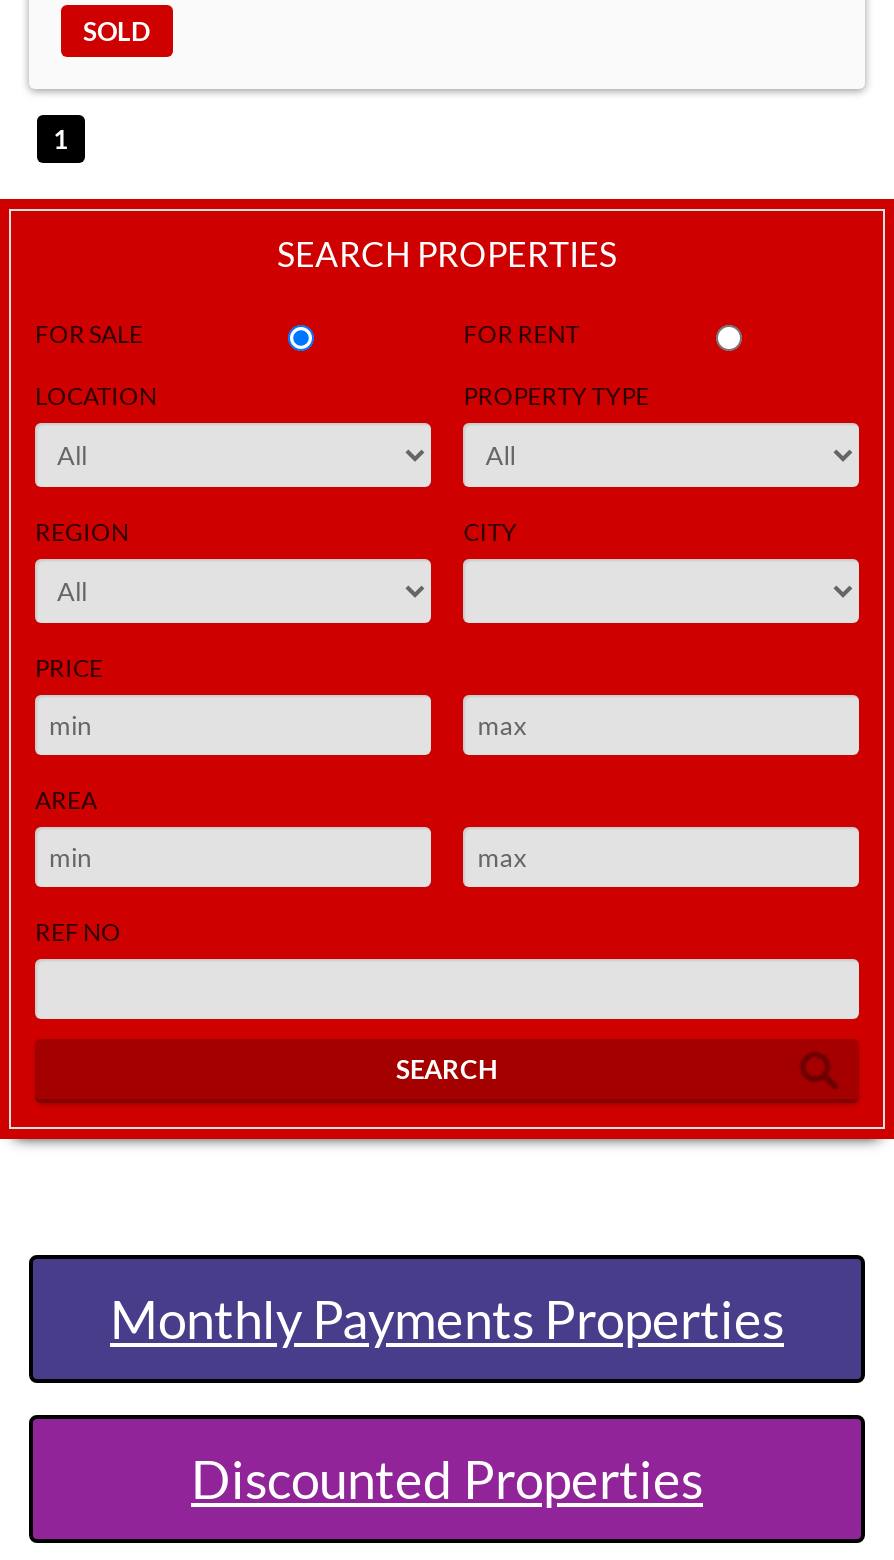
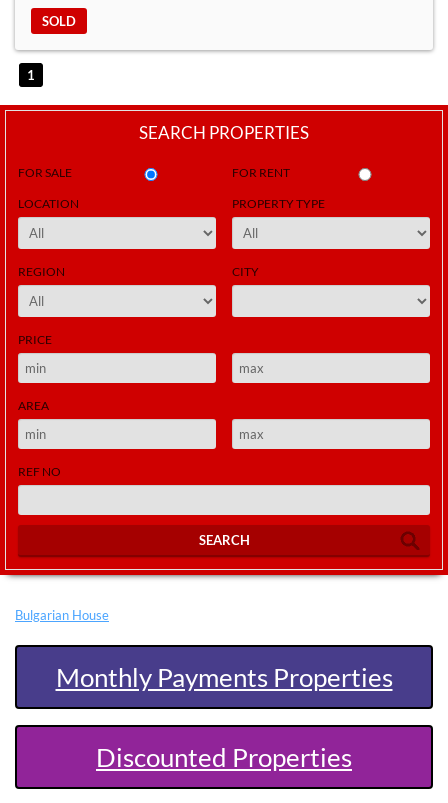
+ Bulgarian House
